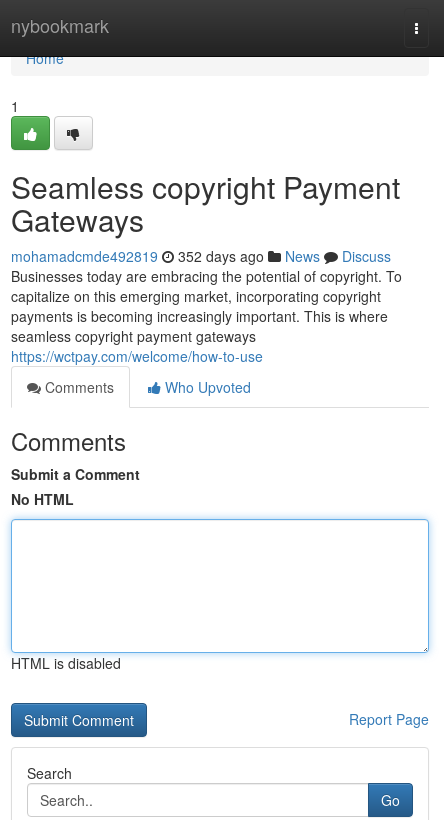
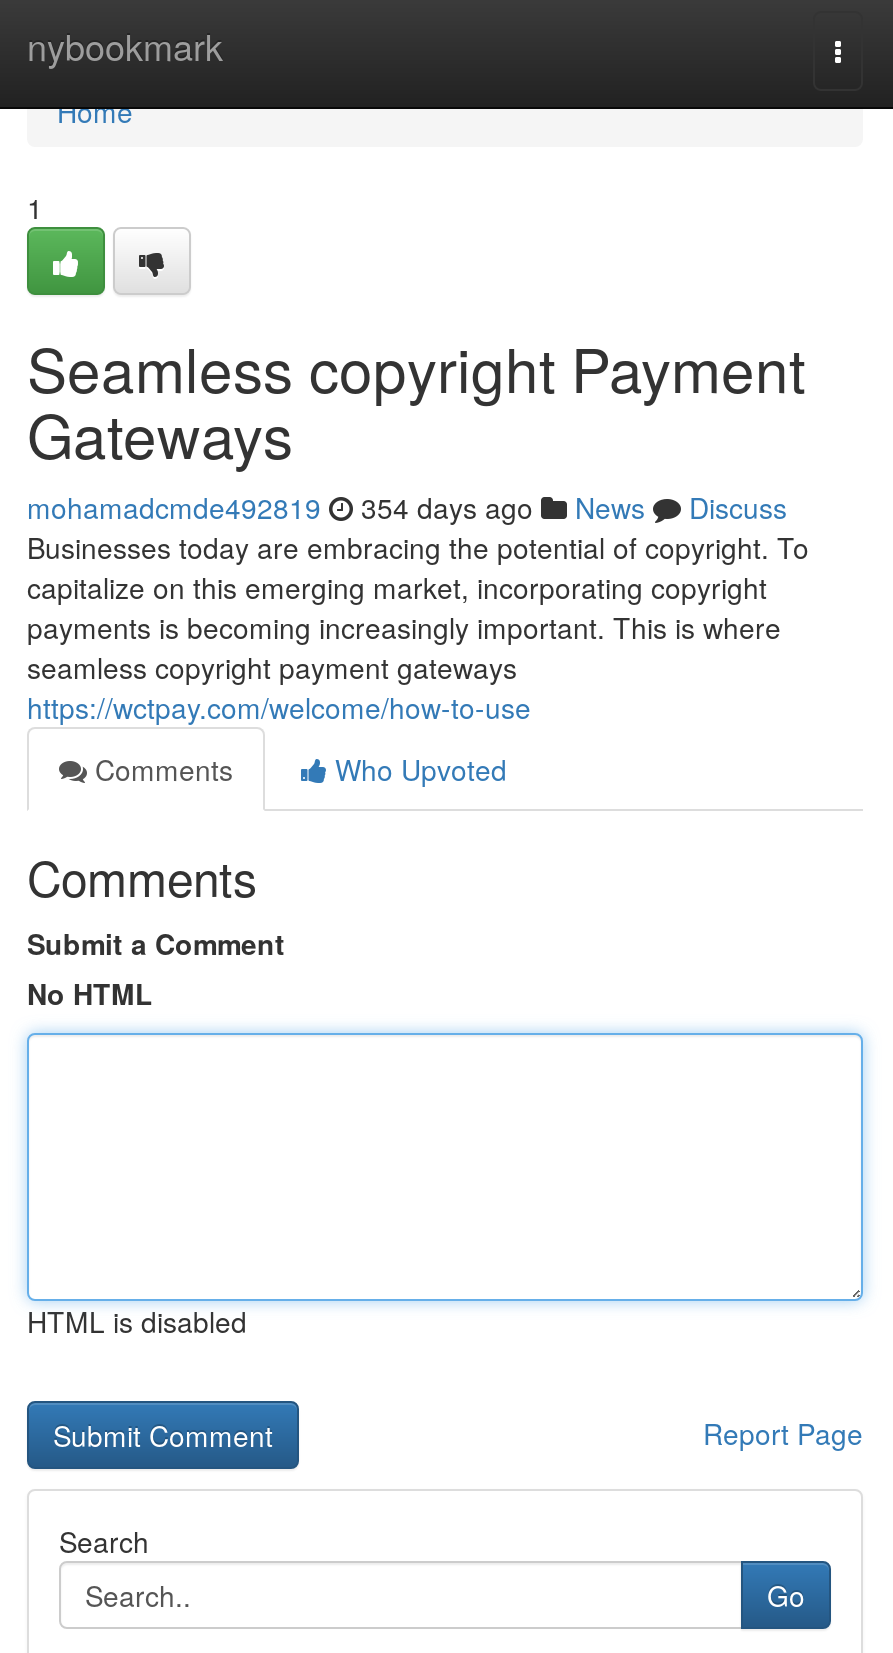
- mohamadcmde492819 352 days ago News Discuss
+ mohamadcmde492819 354 days ago News Discuss
